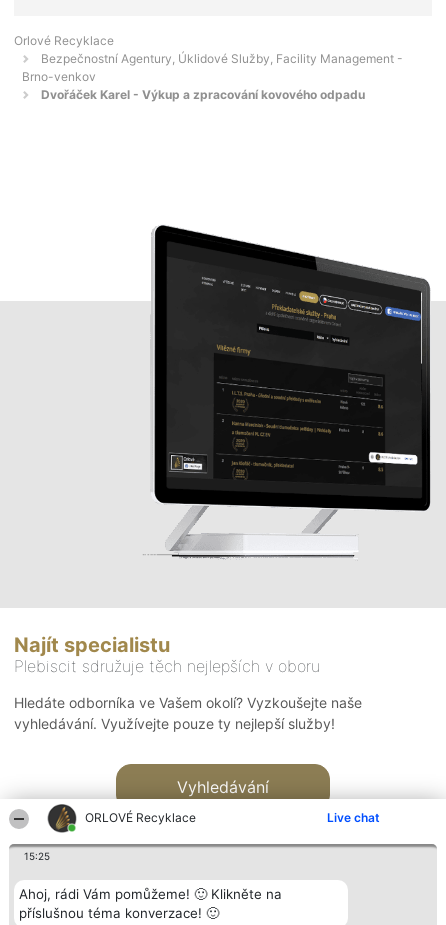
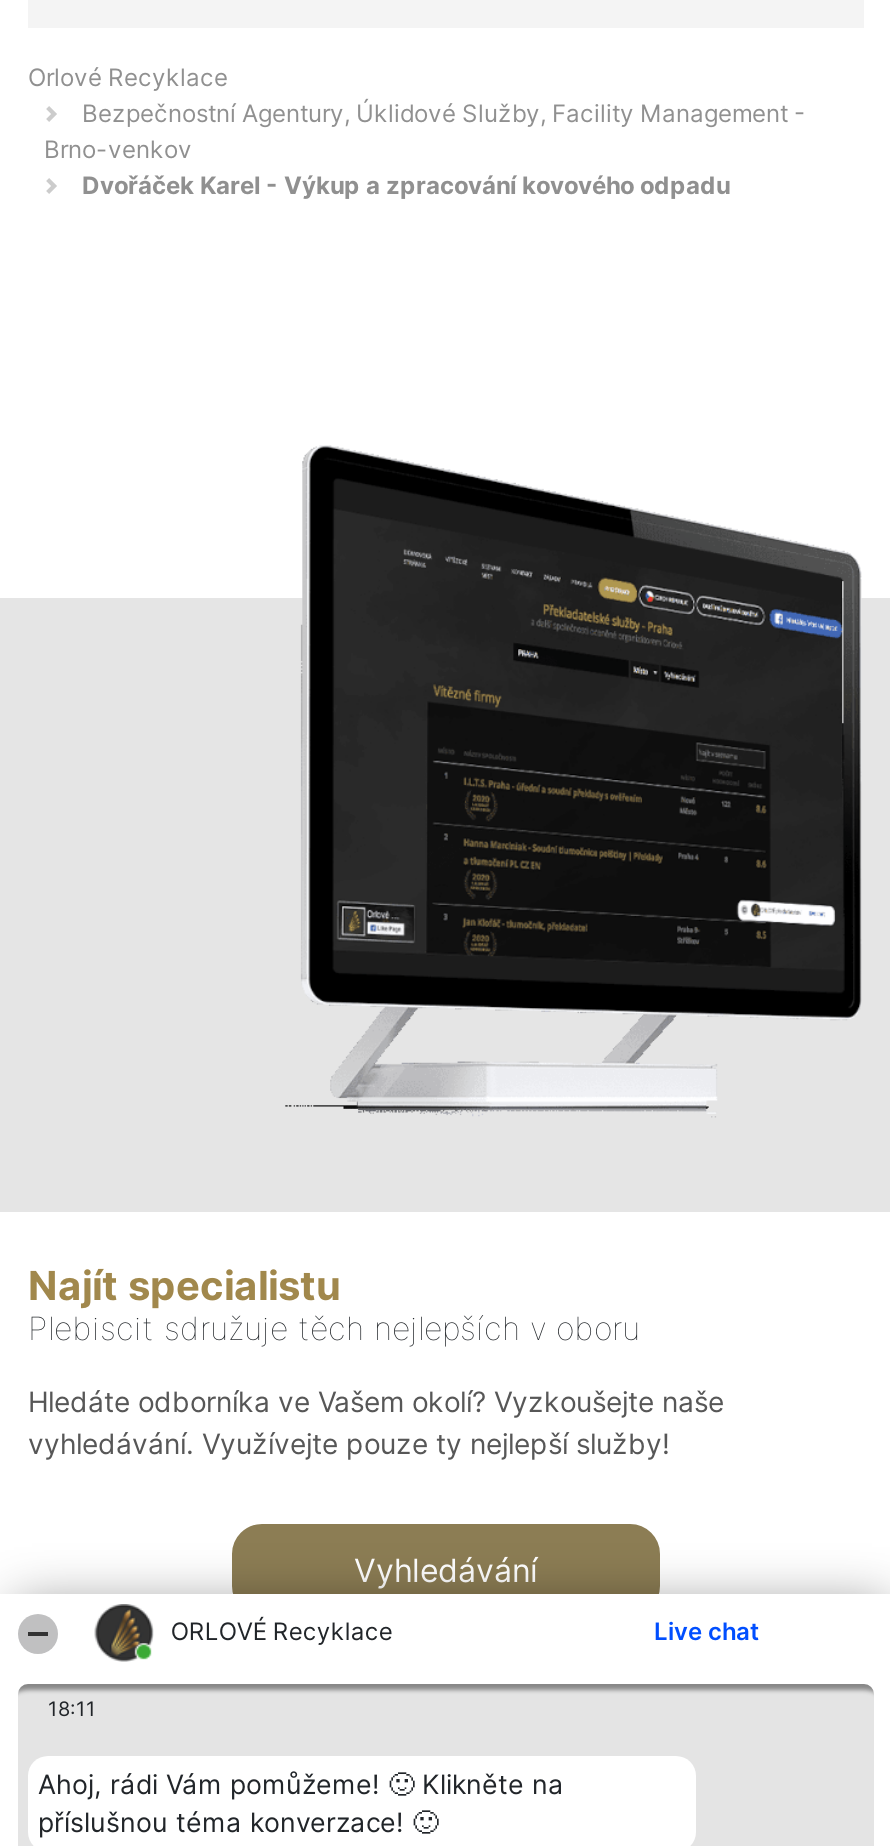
- 15:25
+ 18:11
